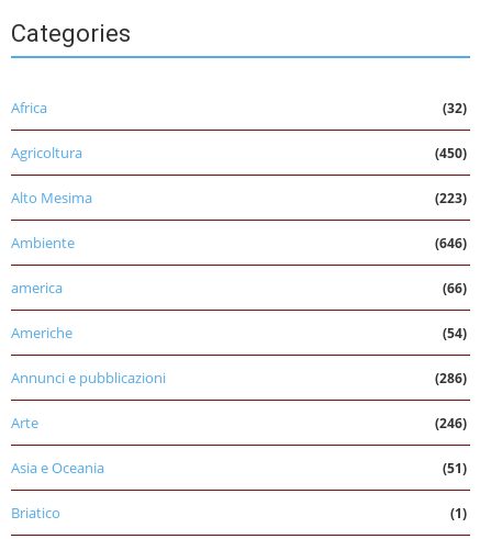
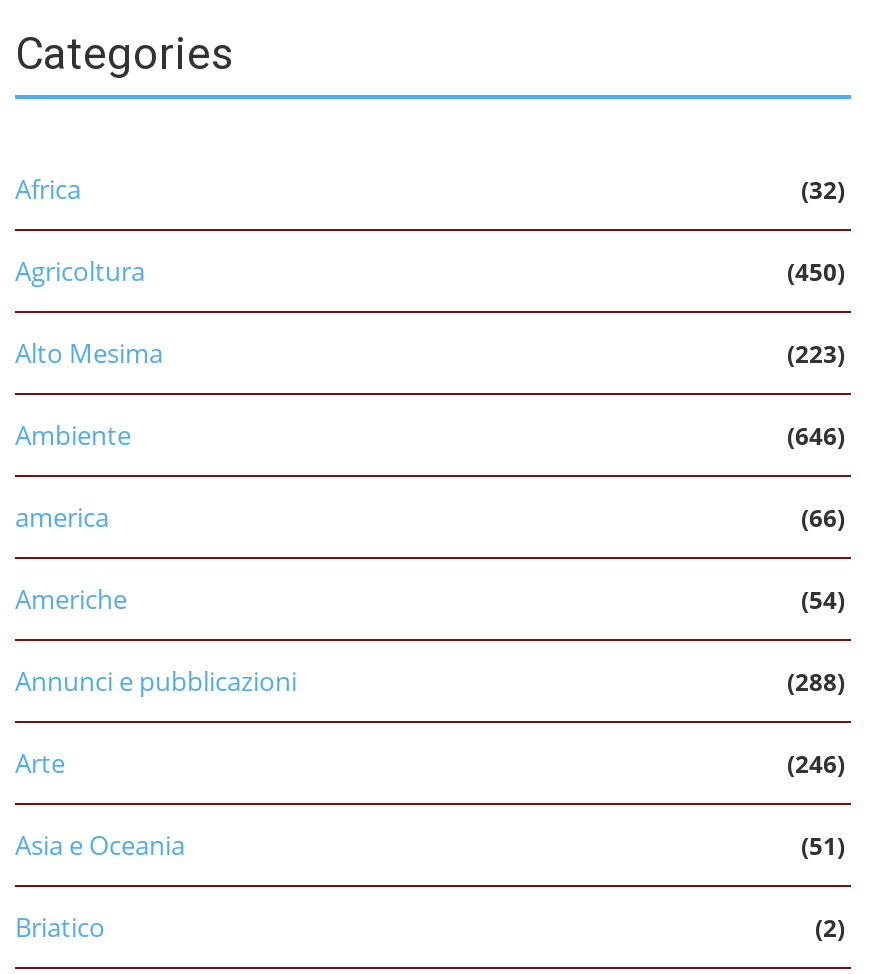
- (286)
+ (288)

- (1)
+ (2)
